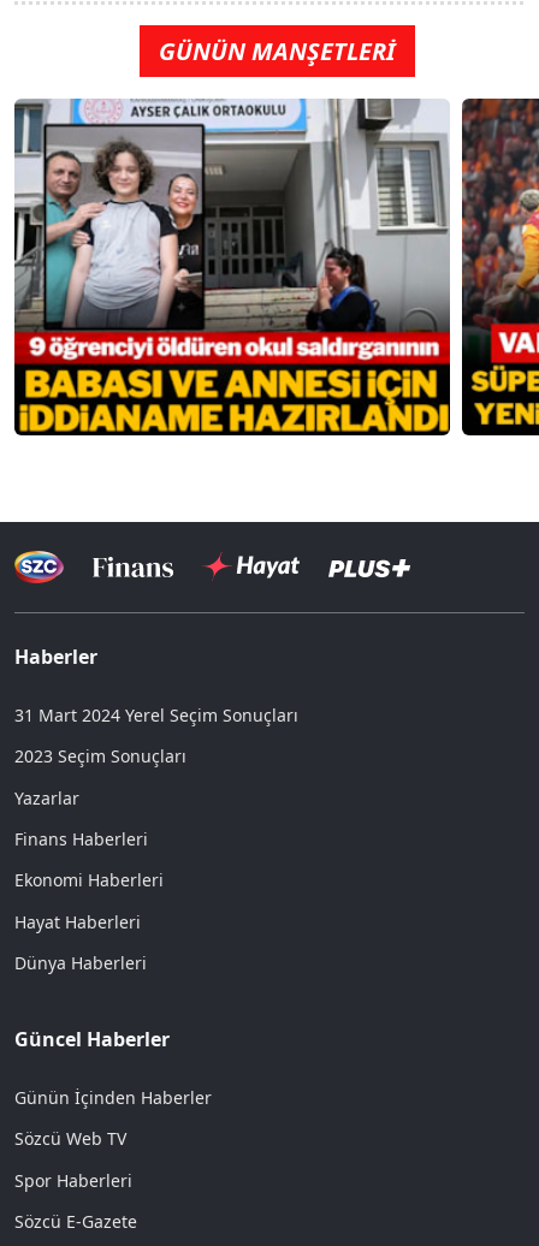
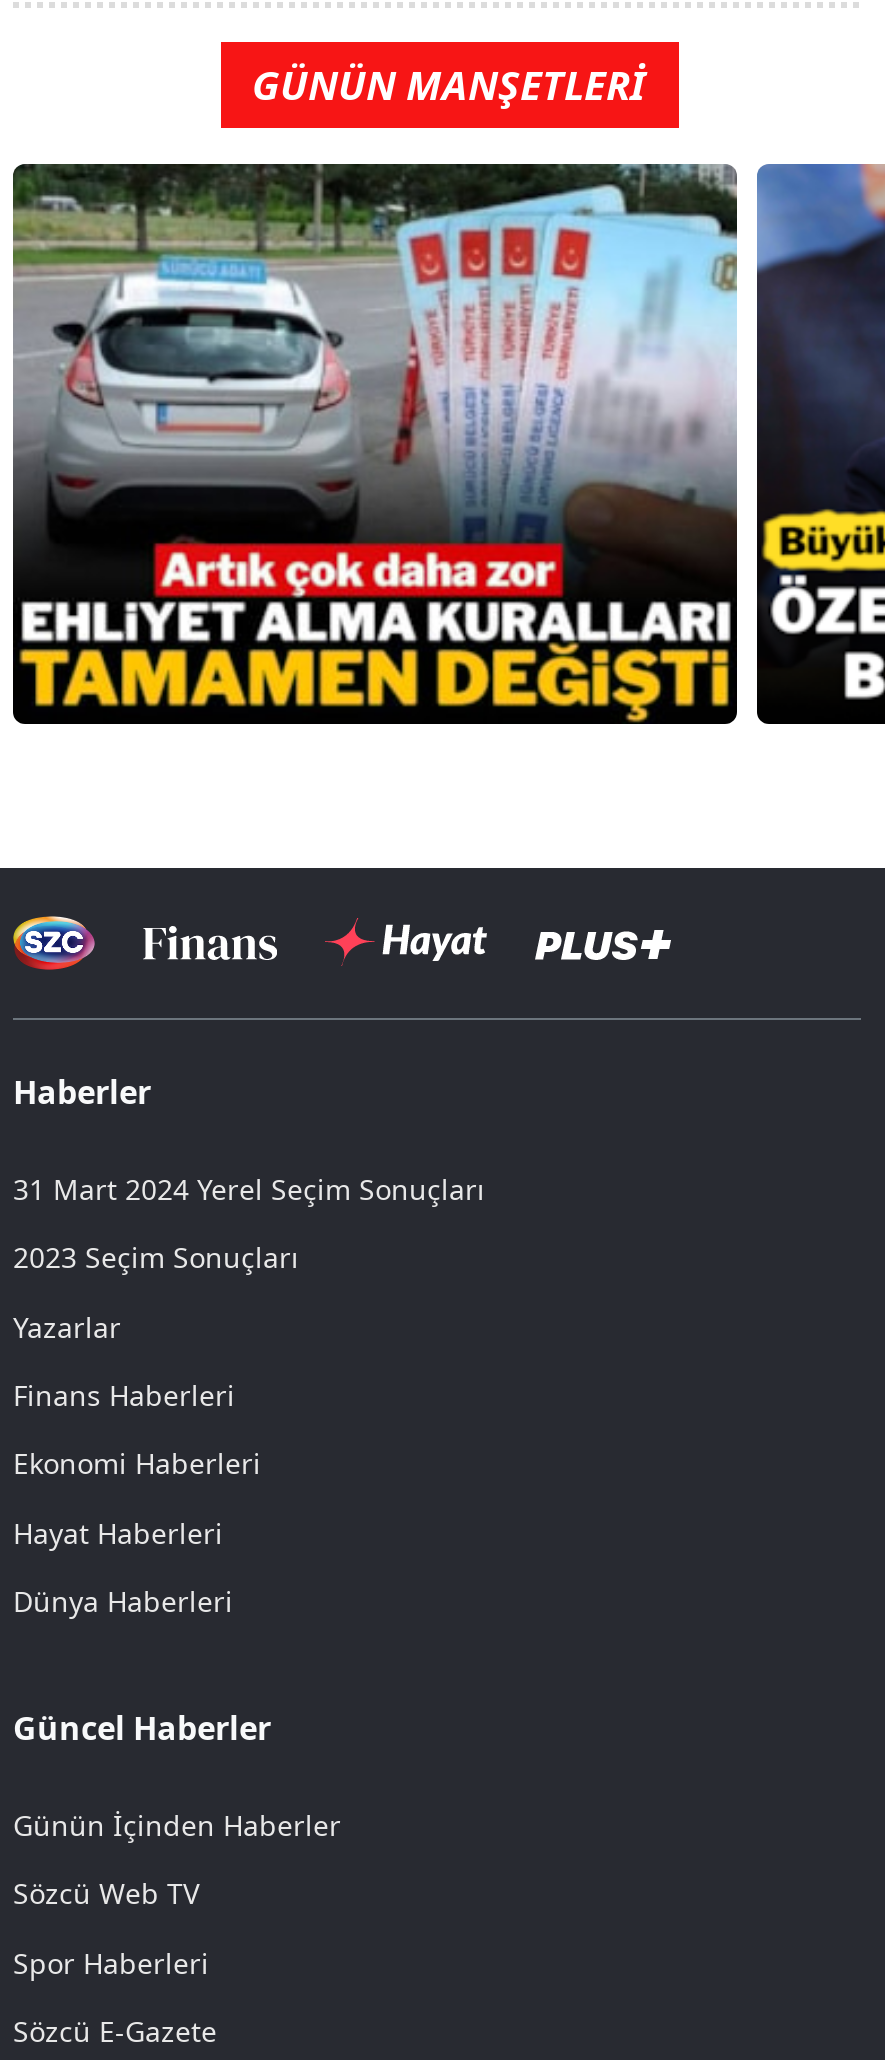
- [image]
+ [image]

- [image]
+ [image]
